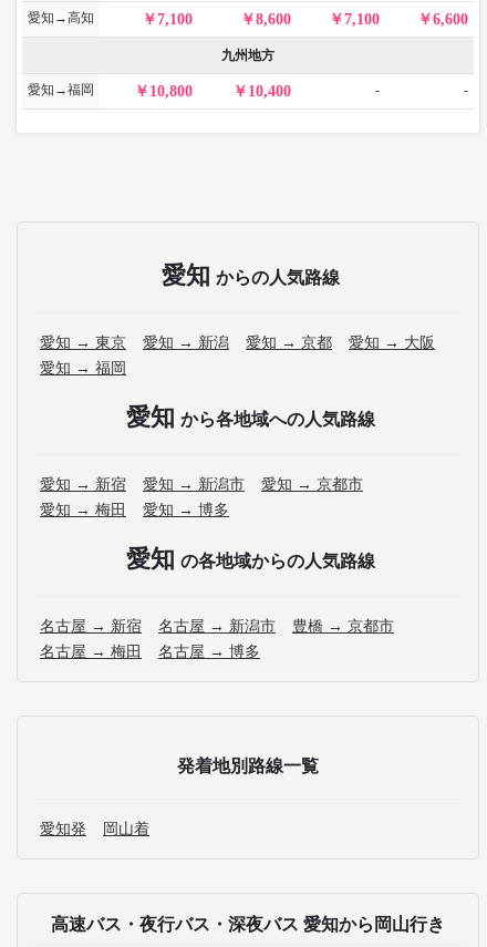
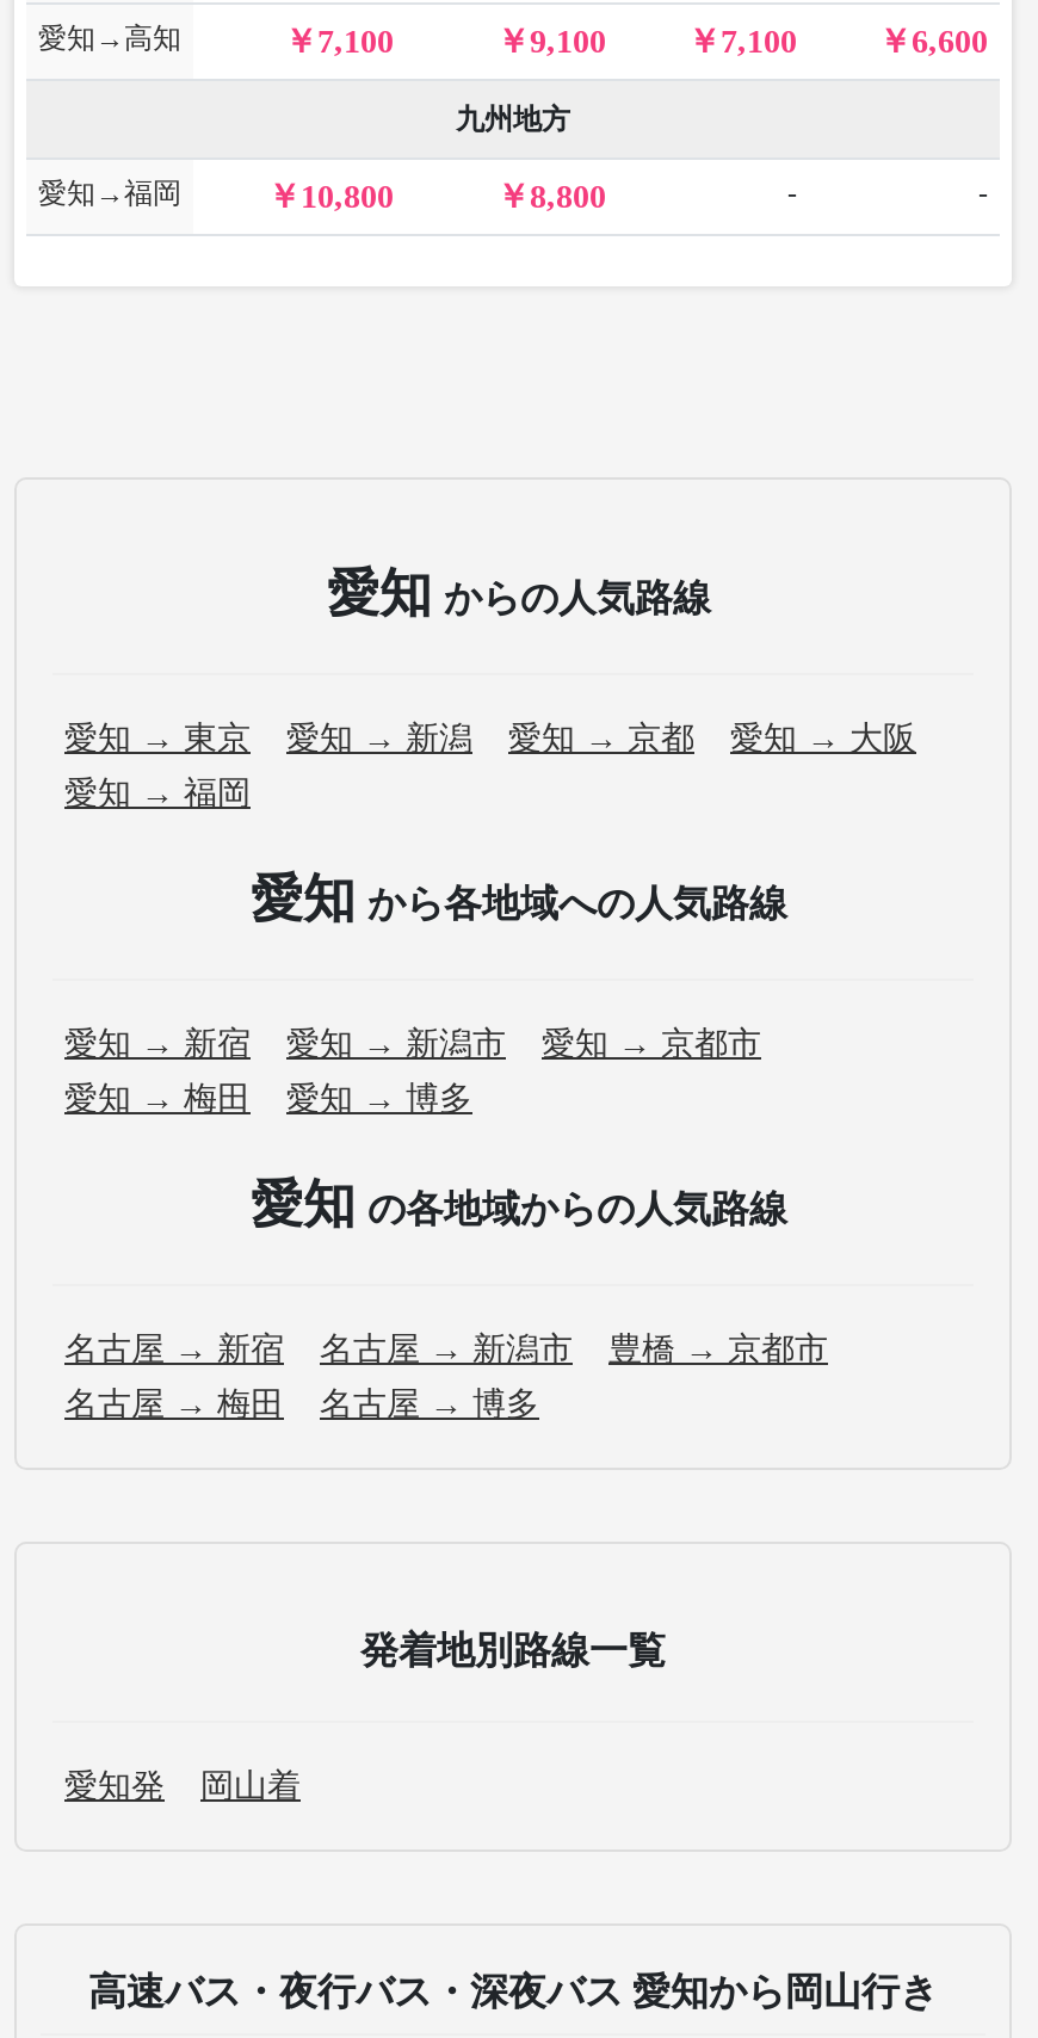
- 8,600
+ 9,100

- 10,400
+ 8,800
